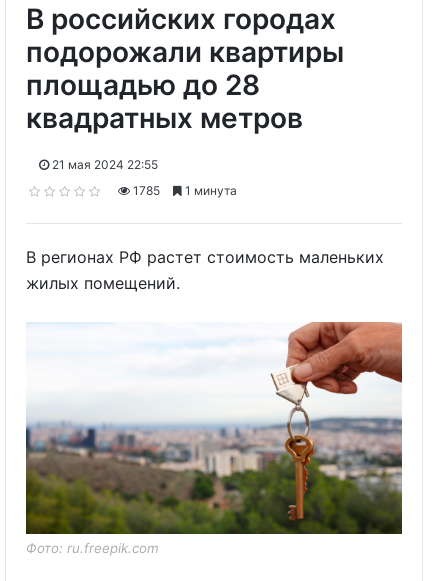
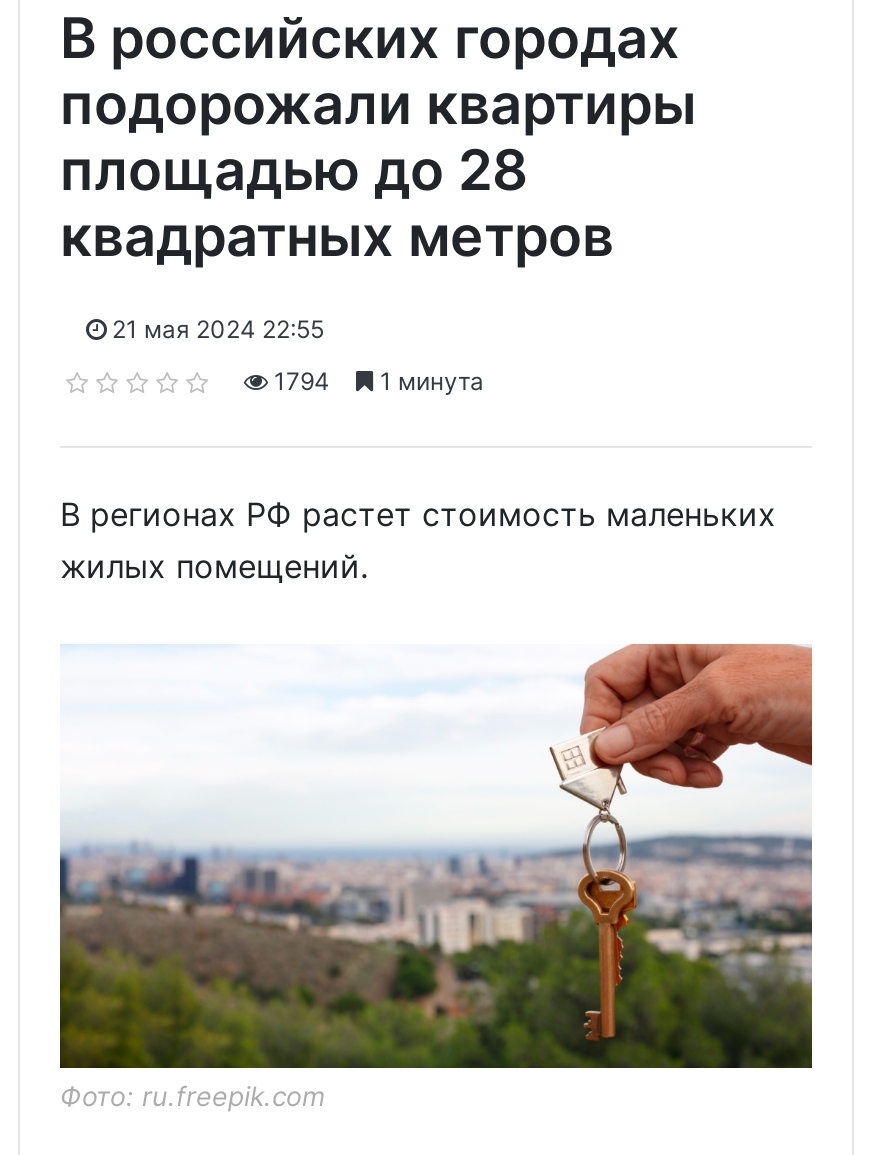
- 1785
+ 1794
